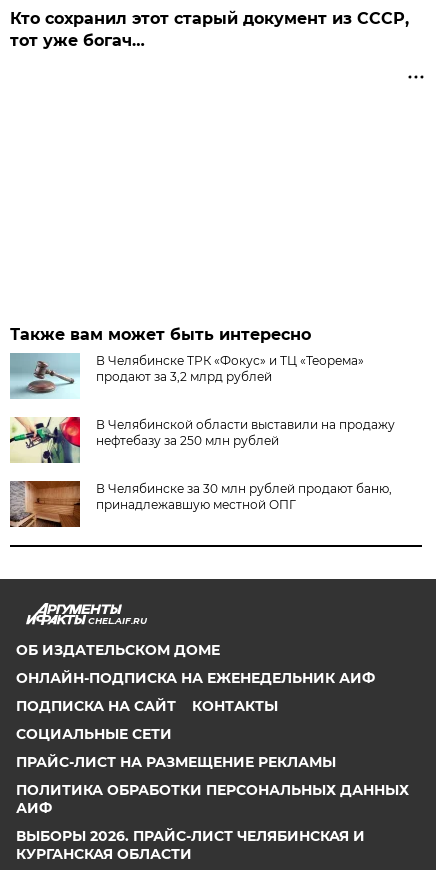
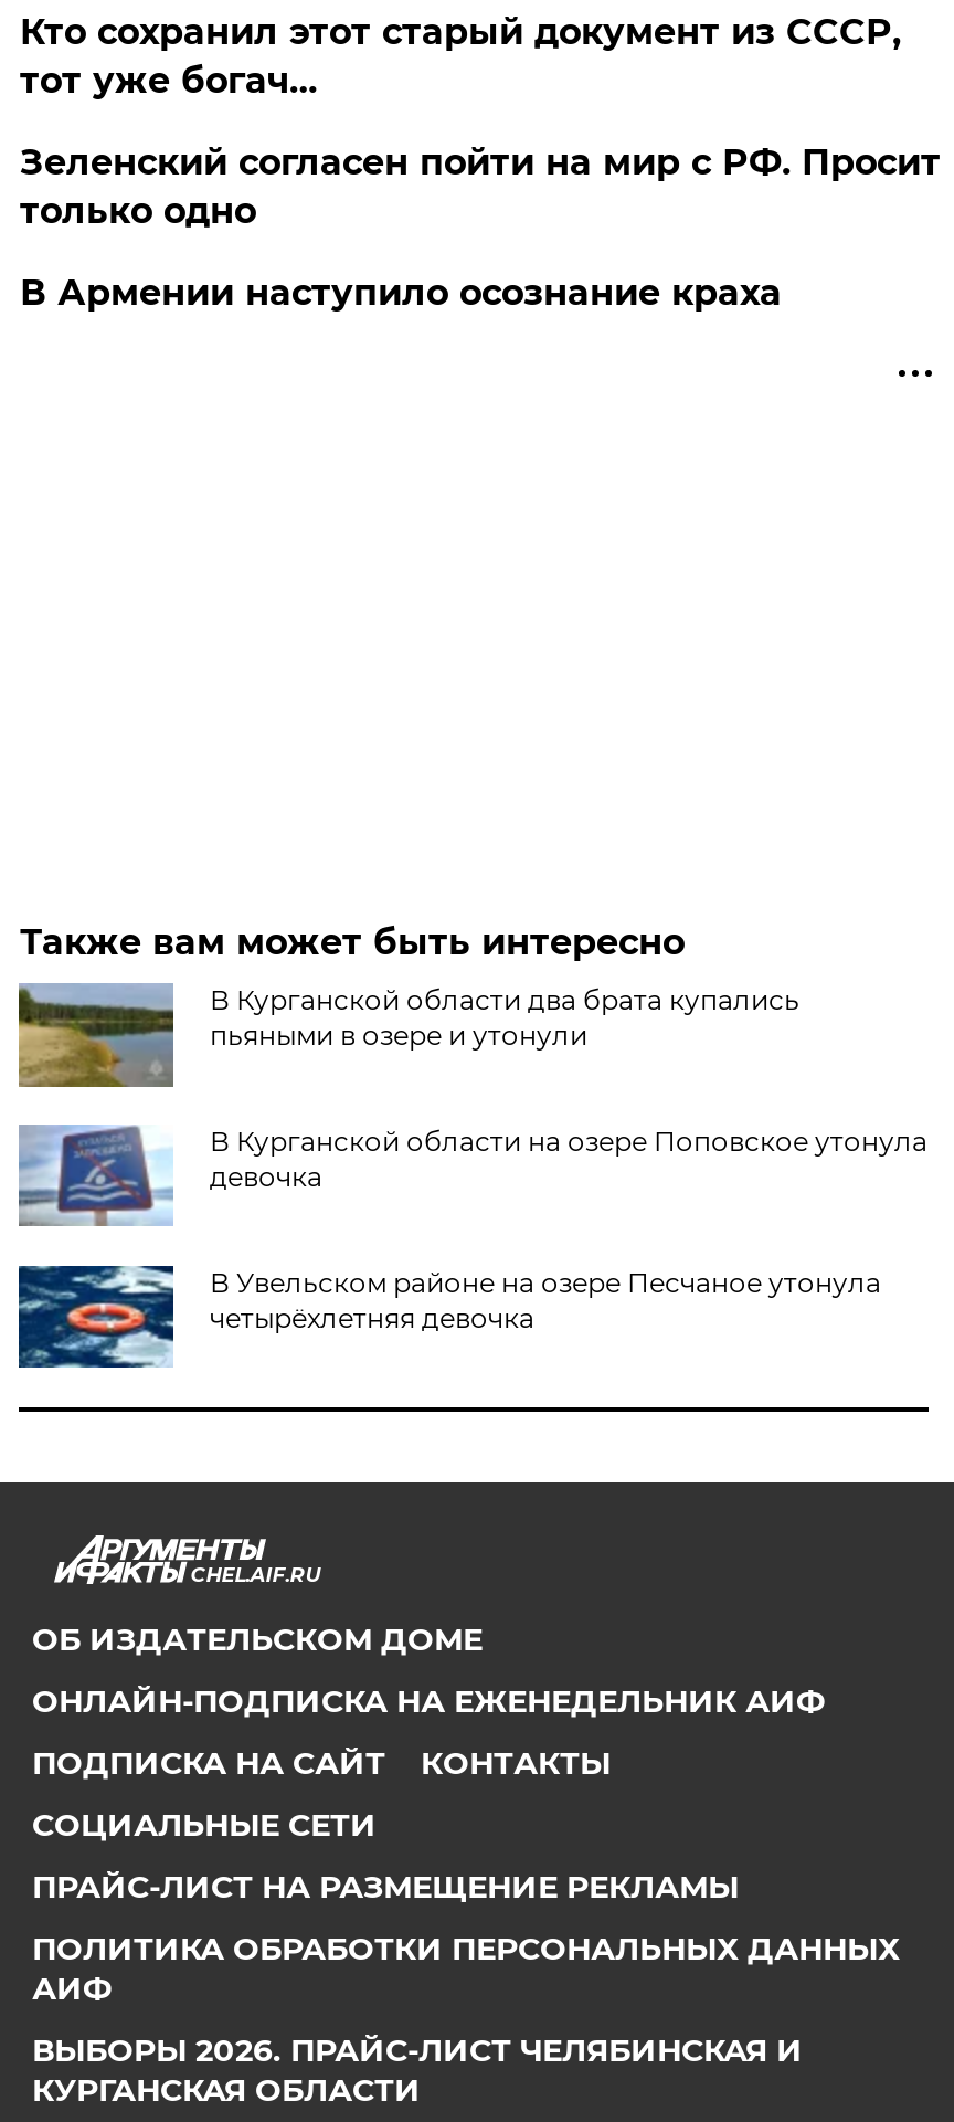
+ Зеленский согласен пойти на мир с РФ. Просит
+ только одно
+ В Армении наступило осознание краха

- [image]
- В Челябинске ТРК «Фокус» и ТЦ «Теорема»
- продают за 3,2 млрд рублей
+ [image]
+ В Курганской области два брата купались
+ пьяными в озере и утонули

- [image]
- В Челябинской области выставили на продажу
- нефтебазу за 250 млн рублей
+ [image]
+ В Курганской области на озере Поповское утонула
+ девочка

- [image]
- В Челябинске за 30 млн рублей продают баню,
- принадлежавшую местной ОПГ
+ [image]
+ В Увельском районе на озере Песчаное утонула
+ четырёхлетняя девочка
